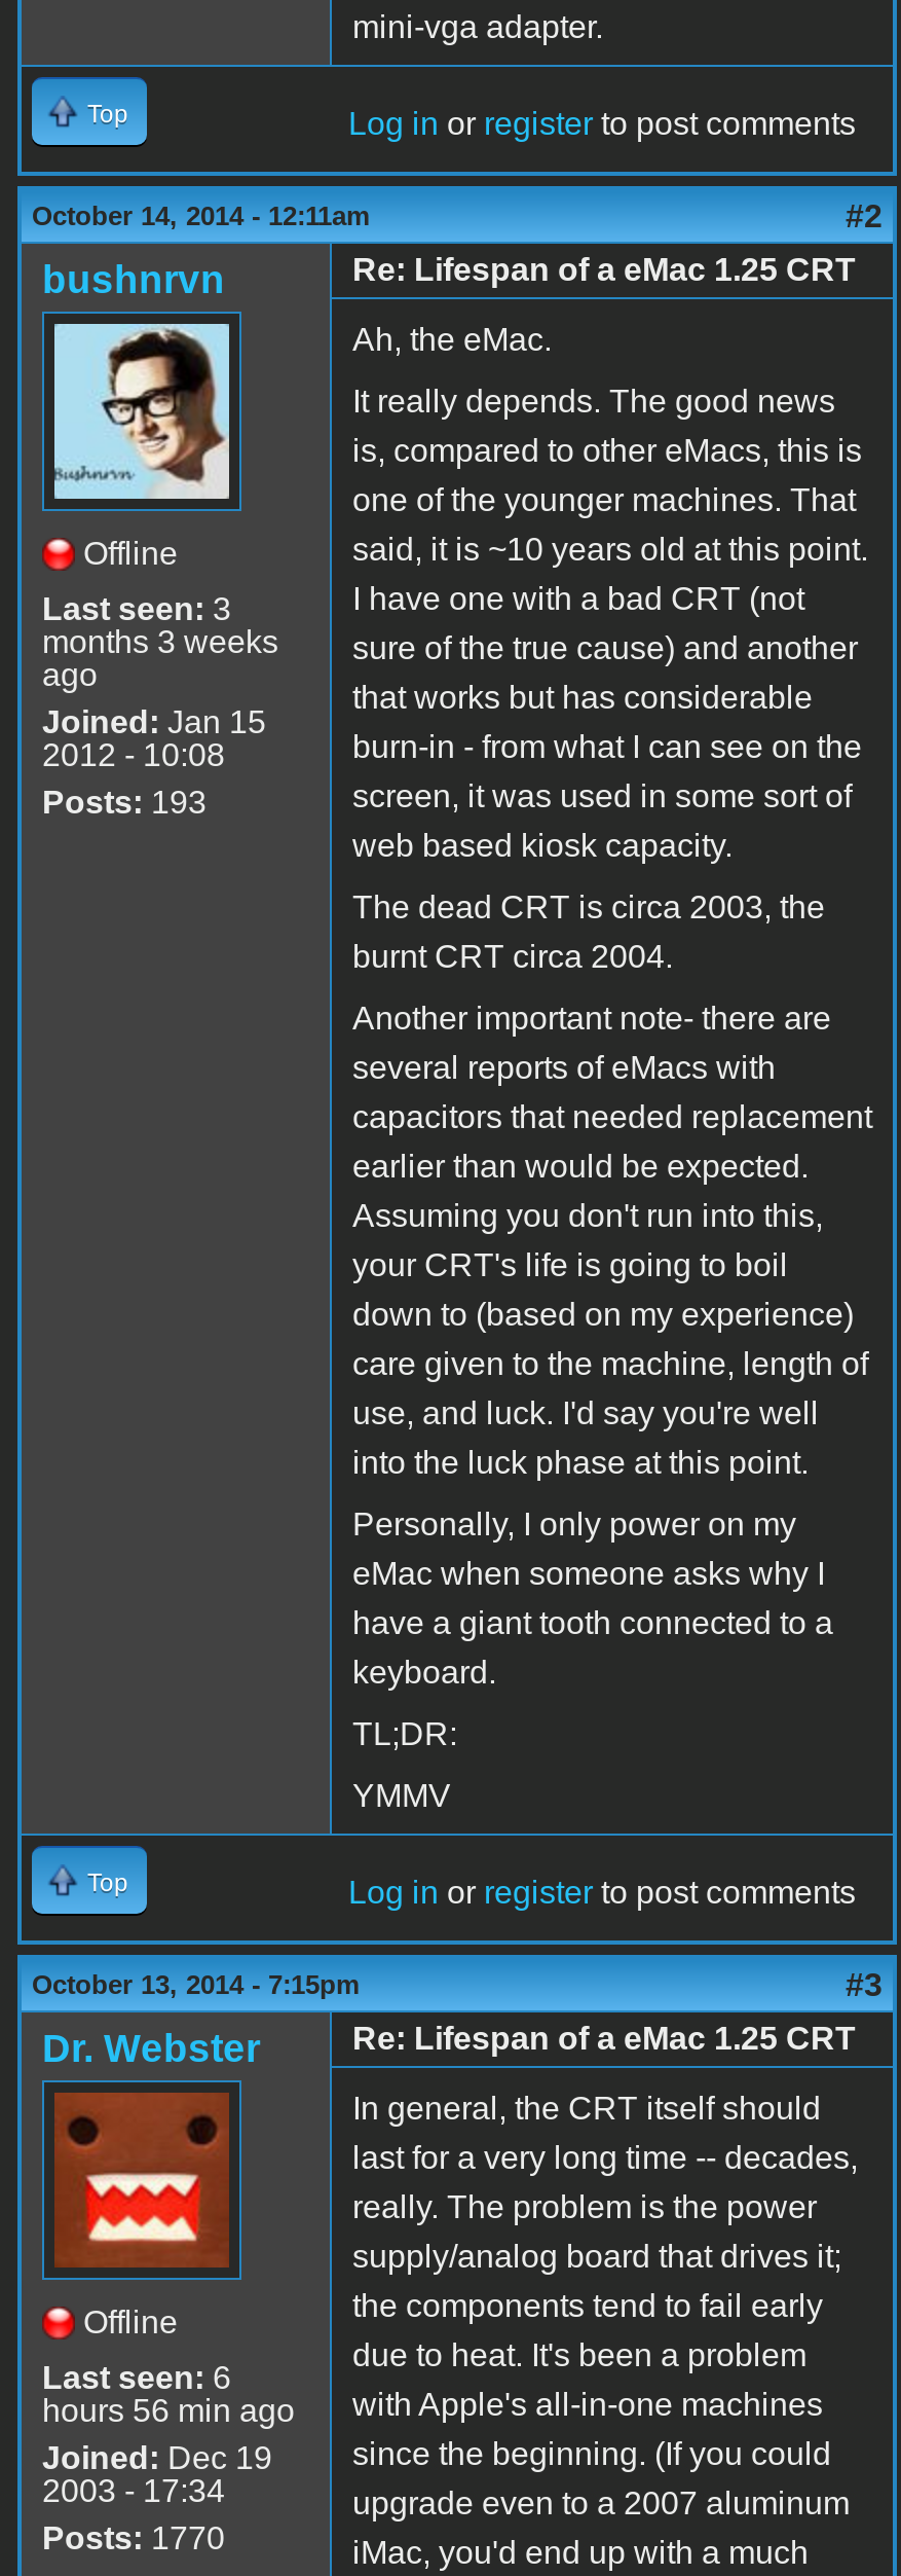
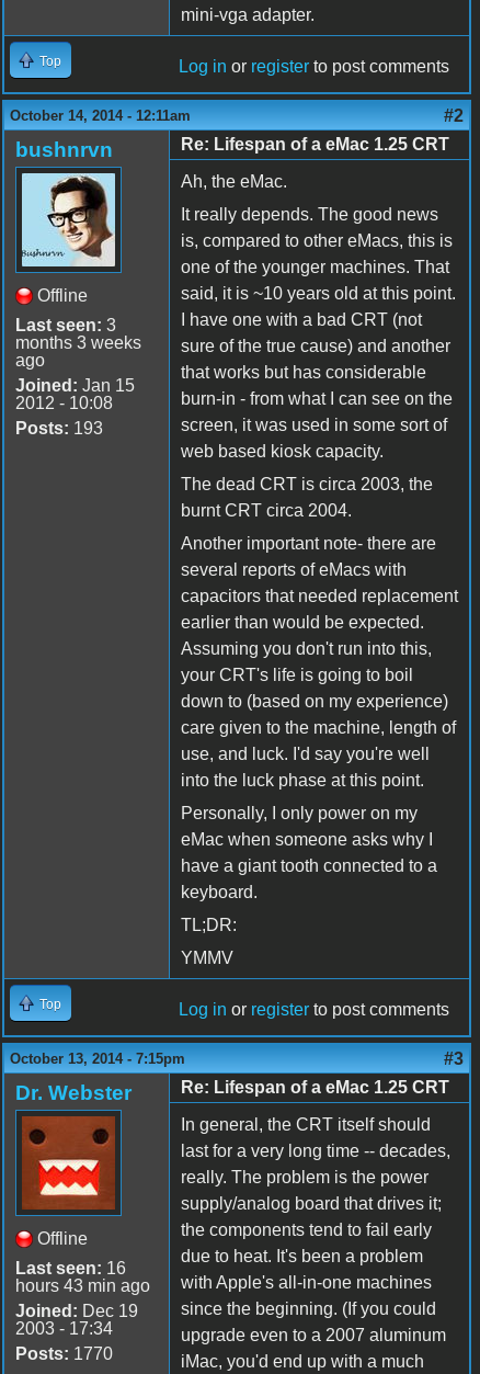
- Last seen: 6
+ Last seen: 16

- hours 56 min ago with Apple's all-in-one machines
+ hours 43 min ago with Apple's all-in-one machines
